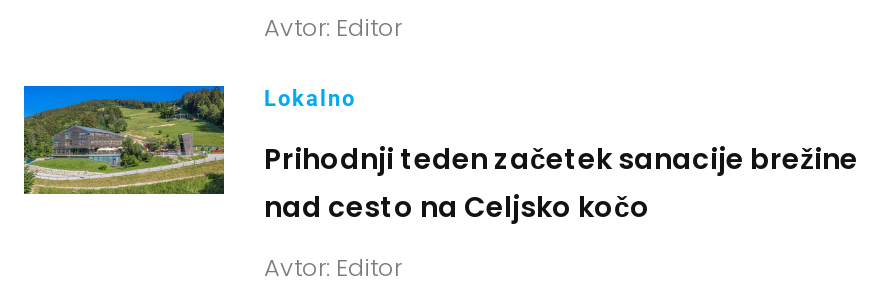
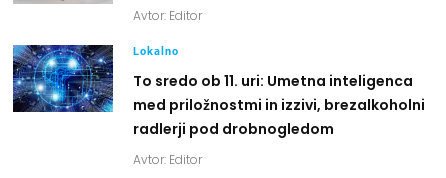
- [image]
- Prihodnji teden začetek sanacije brežine
- nad cesto na Celjsko kočo
+ [image]
+ To sredo ob 11. uri: Umetna inteligenca
+ med priložnostmi in izzivi, brezalkoholni
+ radlerji pod drobnogledom
